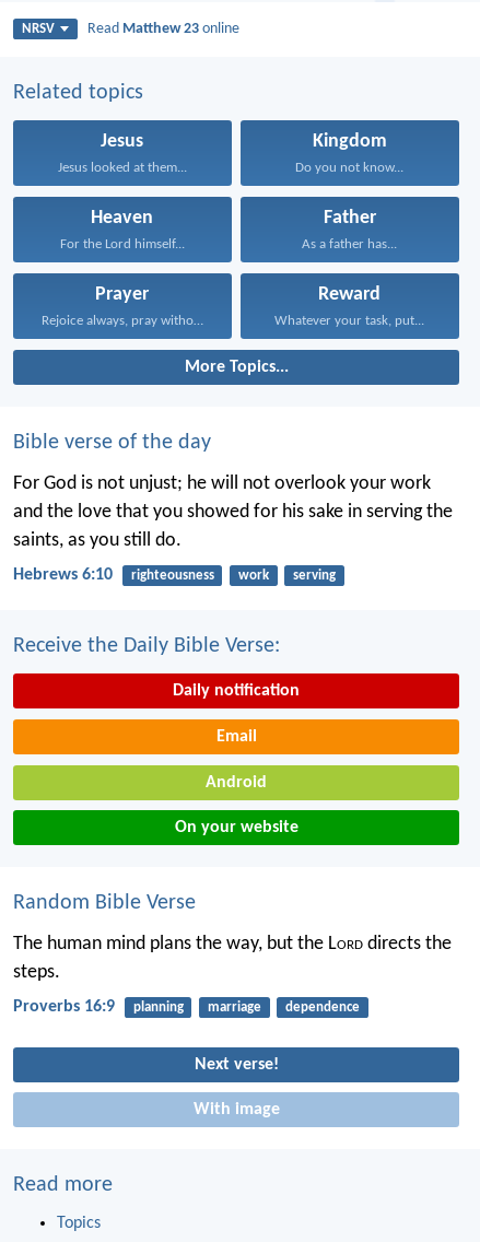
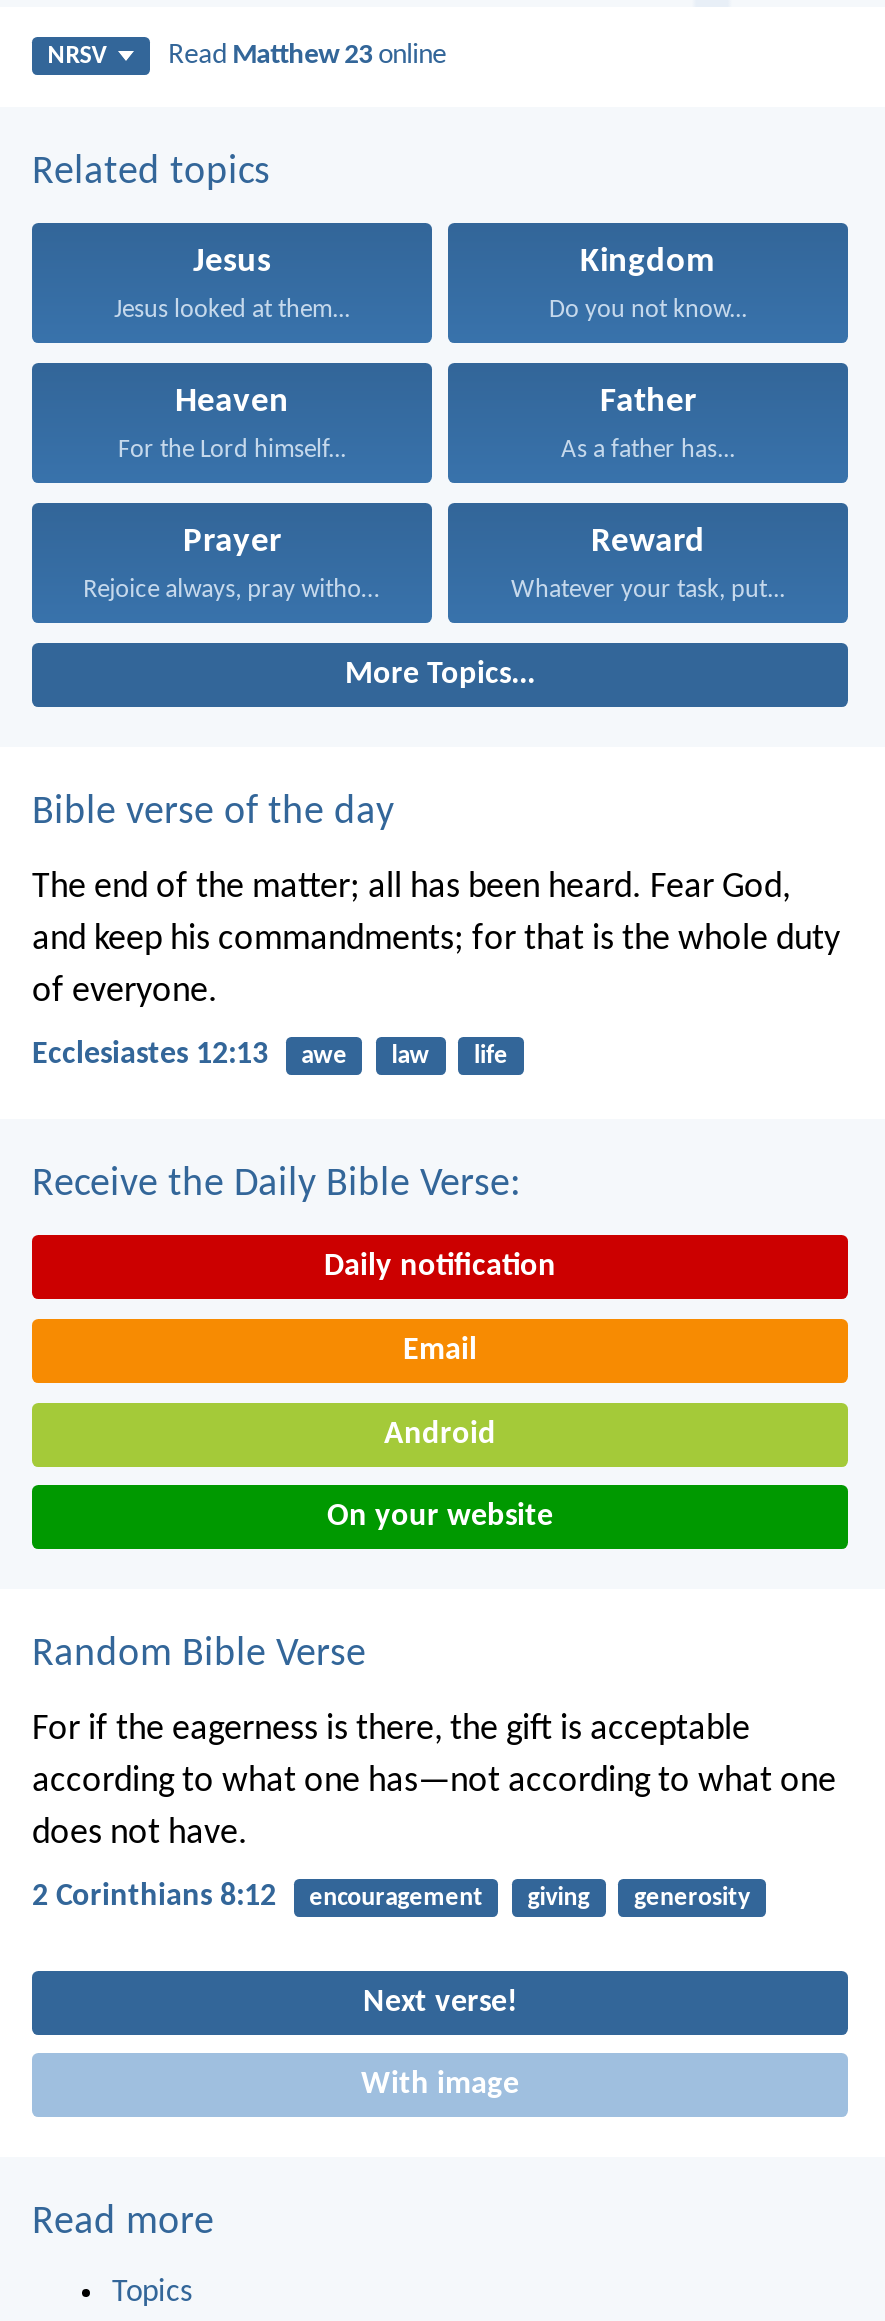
- For God is not unjust; he will not overlook your work
- and the love that you showed for his sake in serving the
- saints, as you still do.
+ The end of the matter; all has been heard. Fear God,
+ and keep his commandments; for that is the whole duty
+ of everyone.

- Hebrews 6:10
- righteousness
- work
- serving
+ Ecclesiastes 12:13
+ awe
+ law
+ life

- The human mind plans the way, but the Lord directs the
- steps.
+ For if the eagerness is there, the gift is acceptable
+ according to what one has—not according to what one
+ does not have.

- Proverbs 16:9
- planning
- marriage
- dependence
+ 2 Corinthians 8:12
+ encouragement
+ giving
+ generosity
